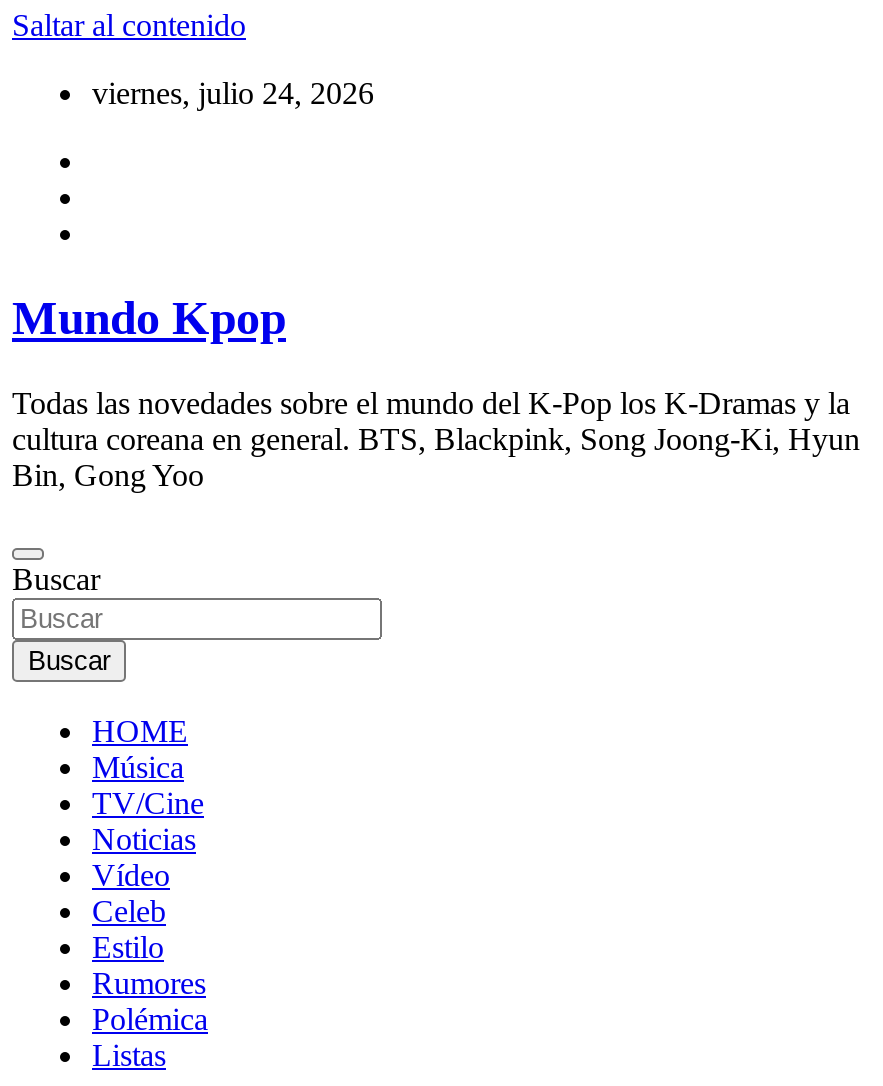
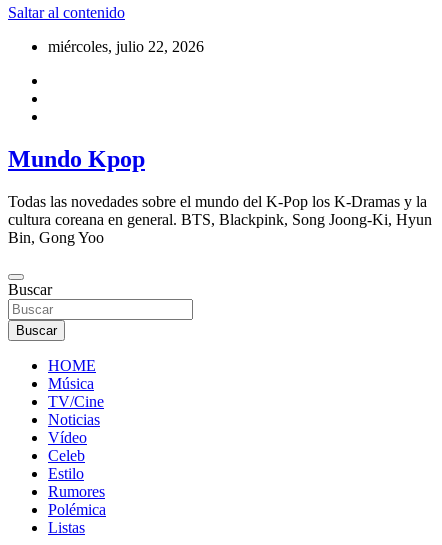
- viernes, julio 24, 2026
+ miércoles, julio 22, 2026
